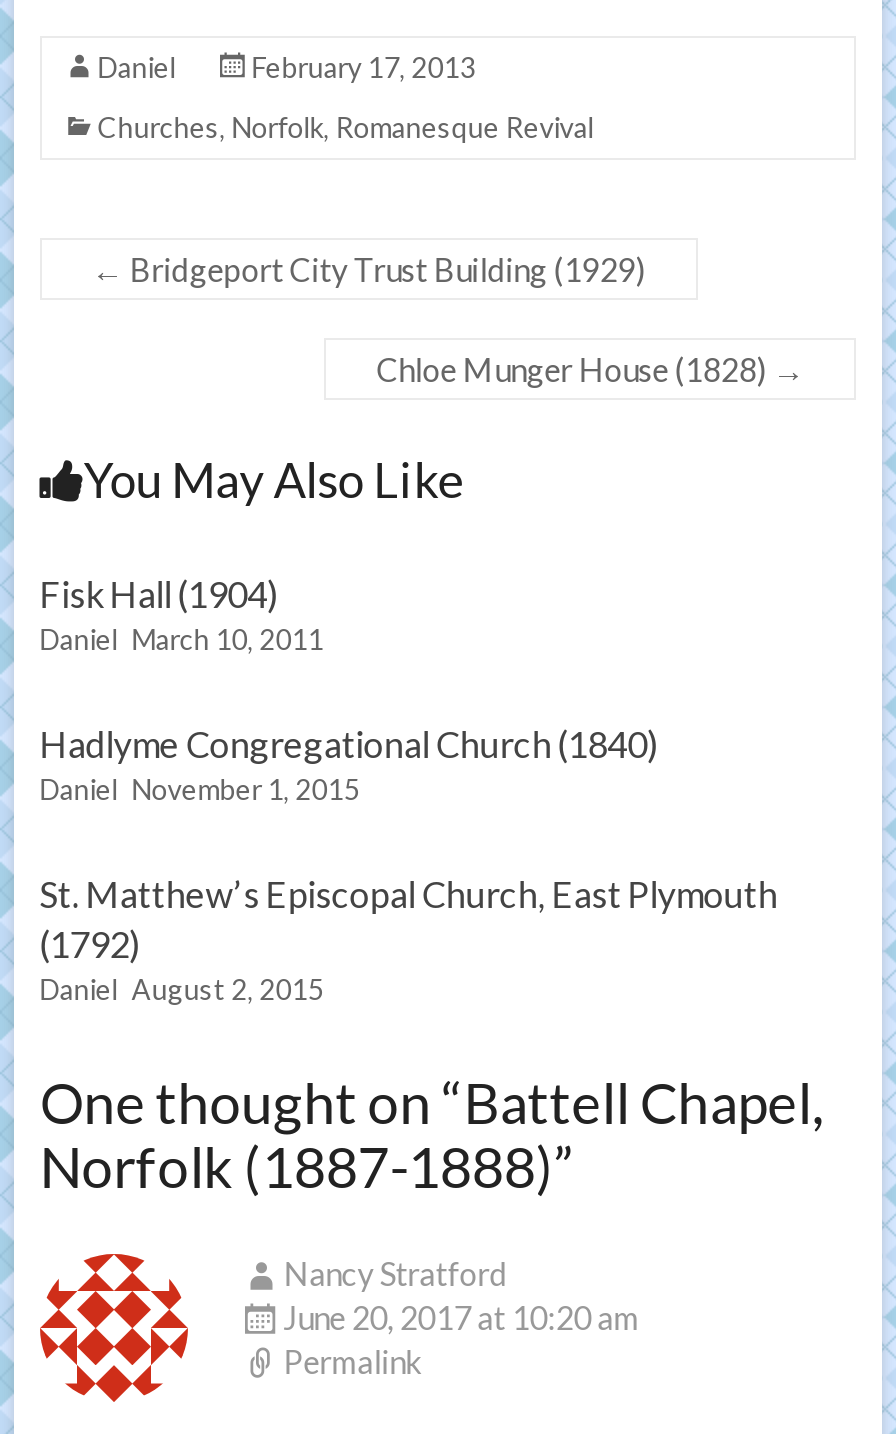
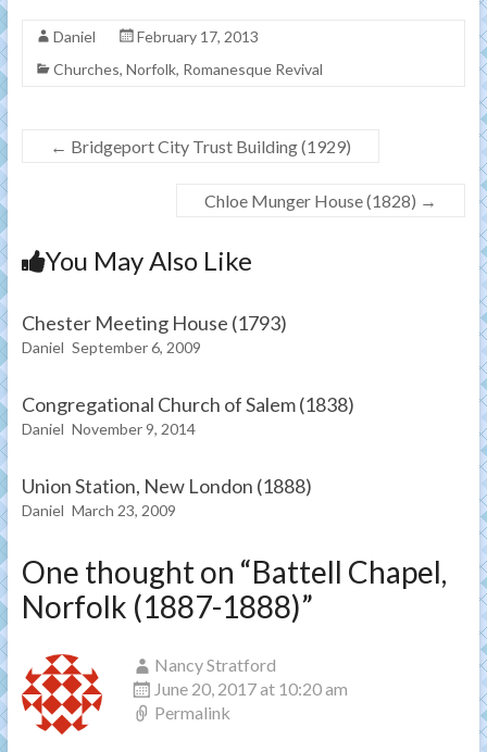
- Fisk Hall (1904)
- Daniel March 10, 2011
+ Chester Meeting House (1793)
+ Daniel September 6, 2009

- Hadlyme Congregational Church (1840)
- Daniel November 1, 2015
+ Congregational Church of Salem (1838)
+ Daniel November 9, 2014

- St. Matthew’s Episcopal Church, East Plymouth
- (1792)
- Daniel August 2, 2015
+ Union Station, New London (1888)
+ Daniel March 23, 2009
